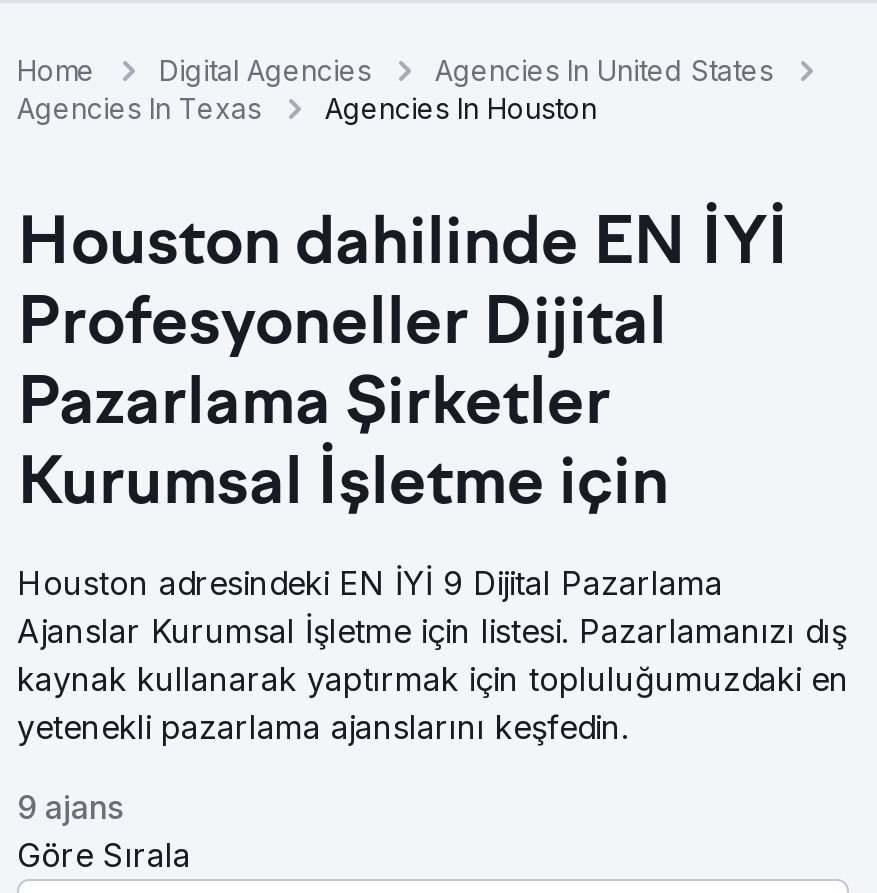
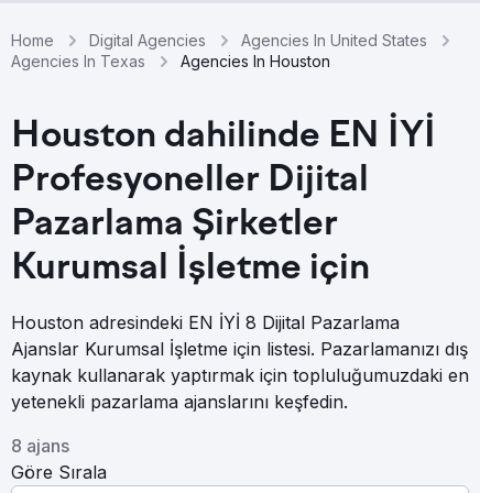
- Houston adresindeki EN İYİ 9 Dijital Pazarlama
+ Houston adresindeki EN İYİ 8 Dijital Pazarlama

- 9 ajans
+ 8 ajans
